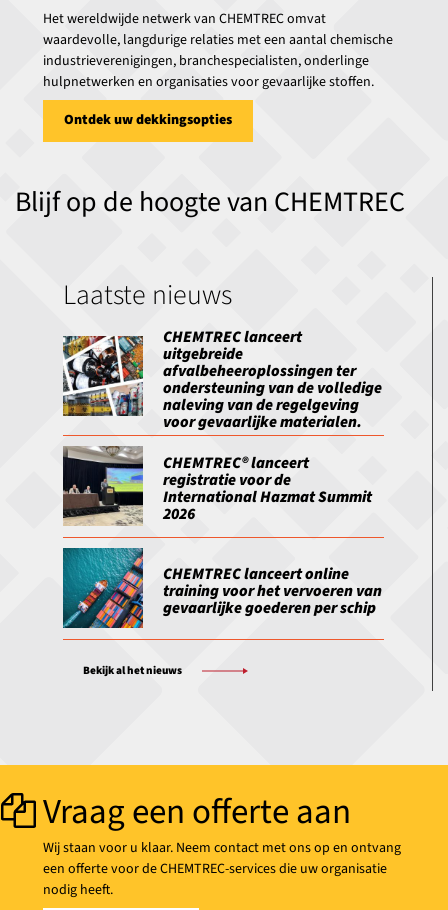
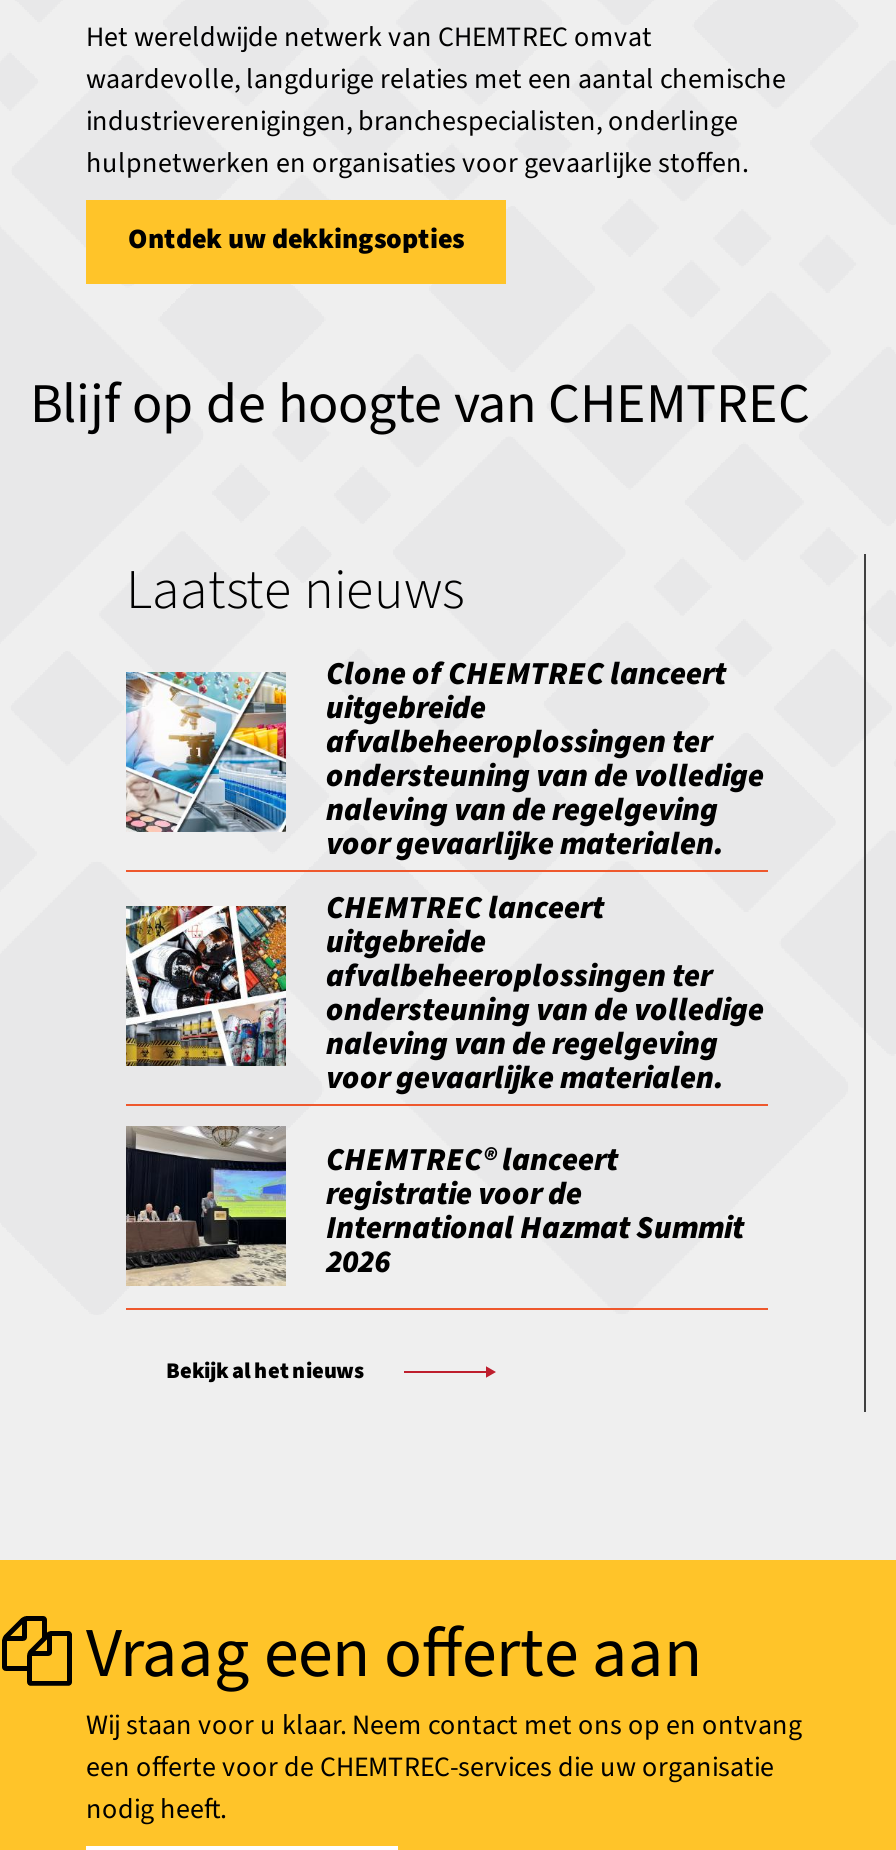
+ [image]
+ Clone of CHEMTREC lanceert
+ uitgebreide
+ afvalbeheeroplossingen ter
+ ondersteuning van de volledige
+ naleving van de regelgeving
+ voor gevaarlijke materialen.

moved down: [image] | CHEMTREC lanceert | uitgebreide | ... | International Hazmat Summit | 2026

- [image]
- CHEMTREC lanceert online
- training voor het vervoeren van
- gevaarlijke goederen per schip
